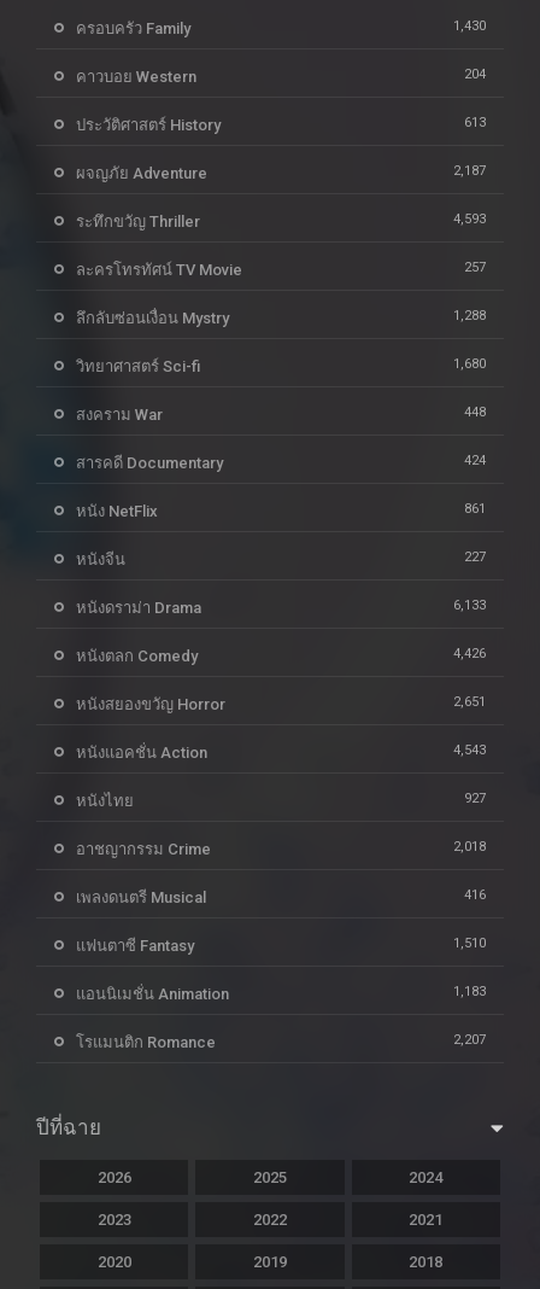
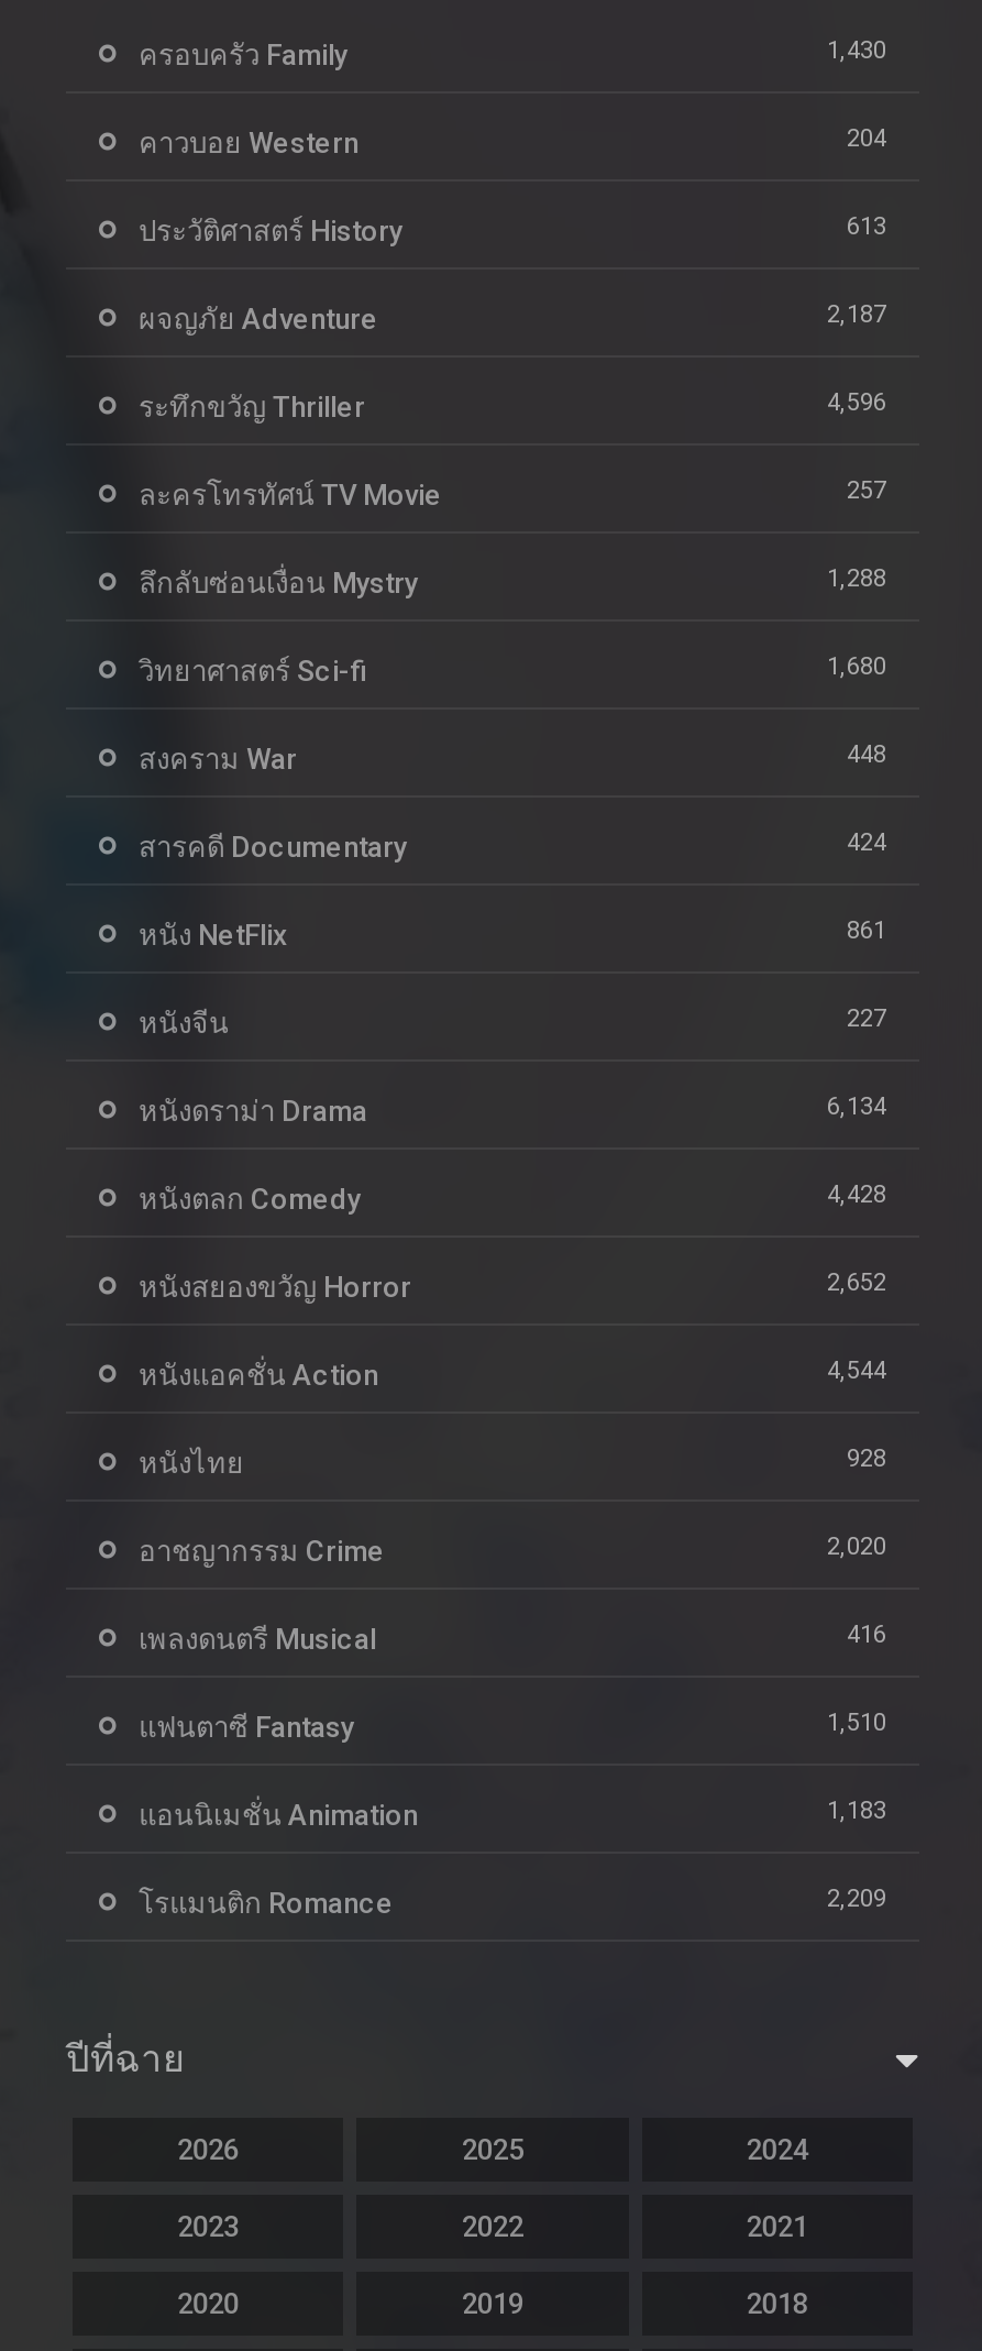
- 4,593
+ 4,596

- 6,133
+ 6,134

- 4,426
+ 4,428

- 2,651
+ 2,652

- 4,543
+ 4,544

- 927
+ 928

- 2,018
+ 2,020

- 2,207
+ 2,209
